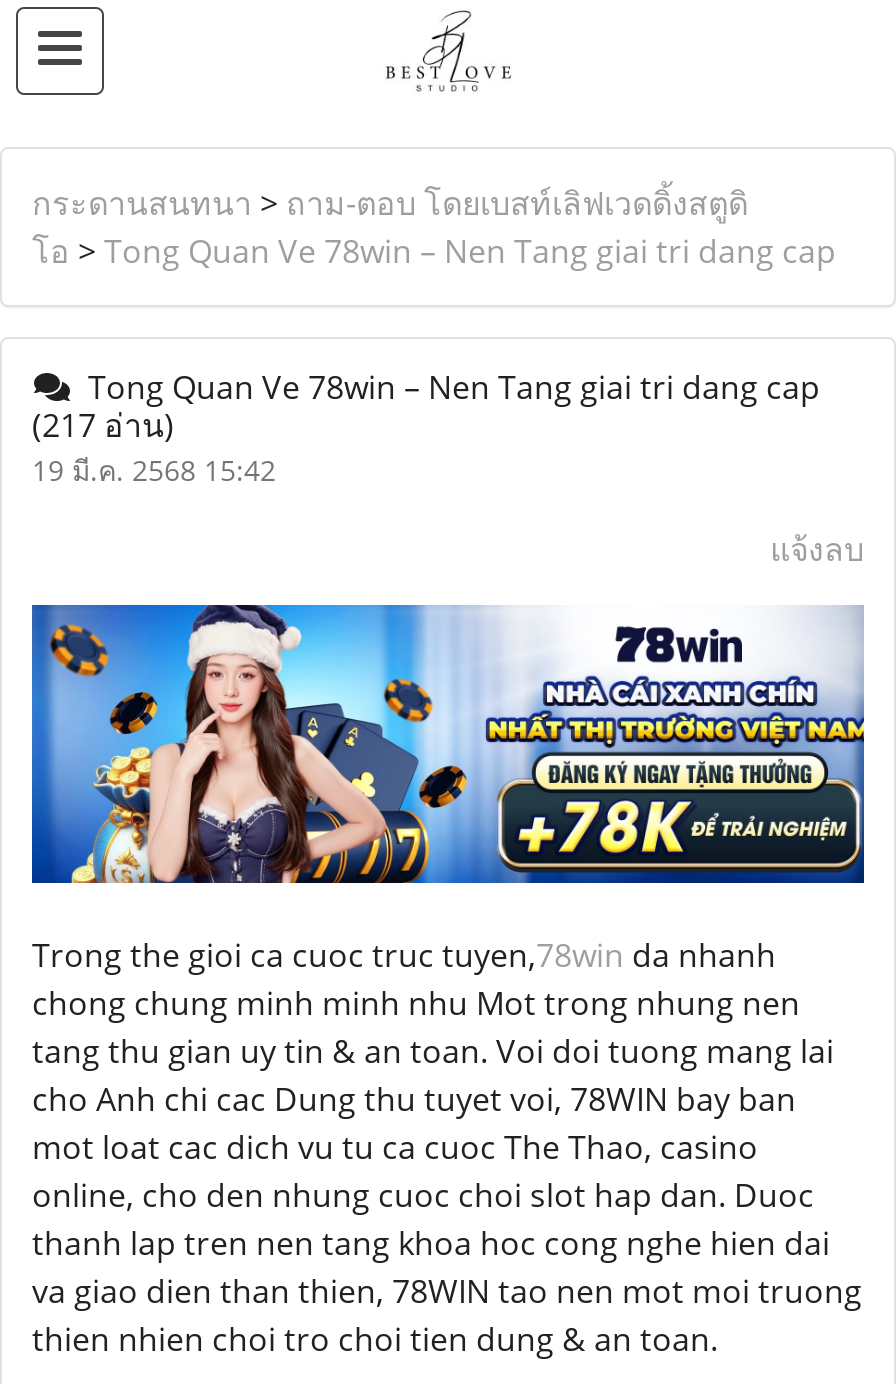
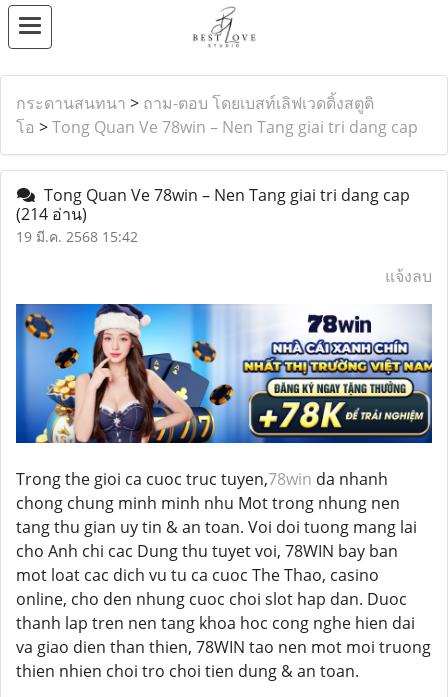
- (217 อ่าน)
+ (214 อ่าน)
